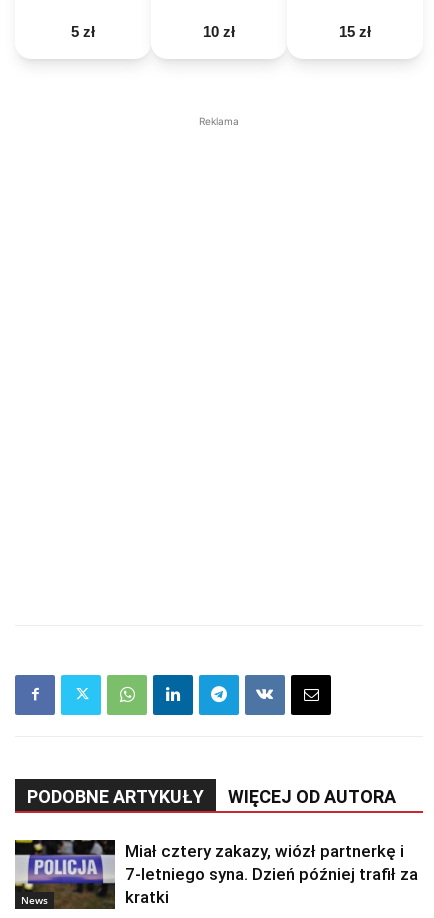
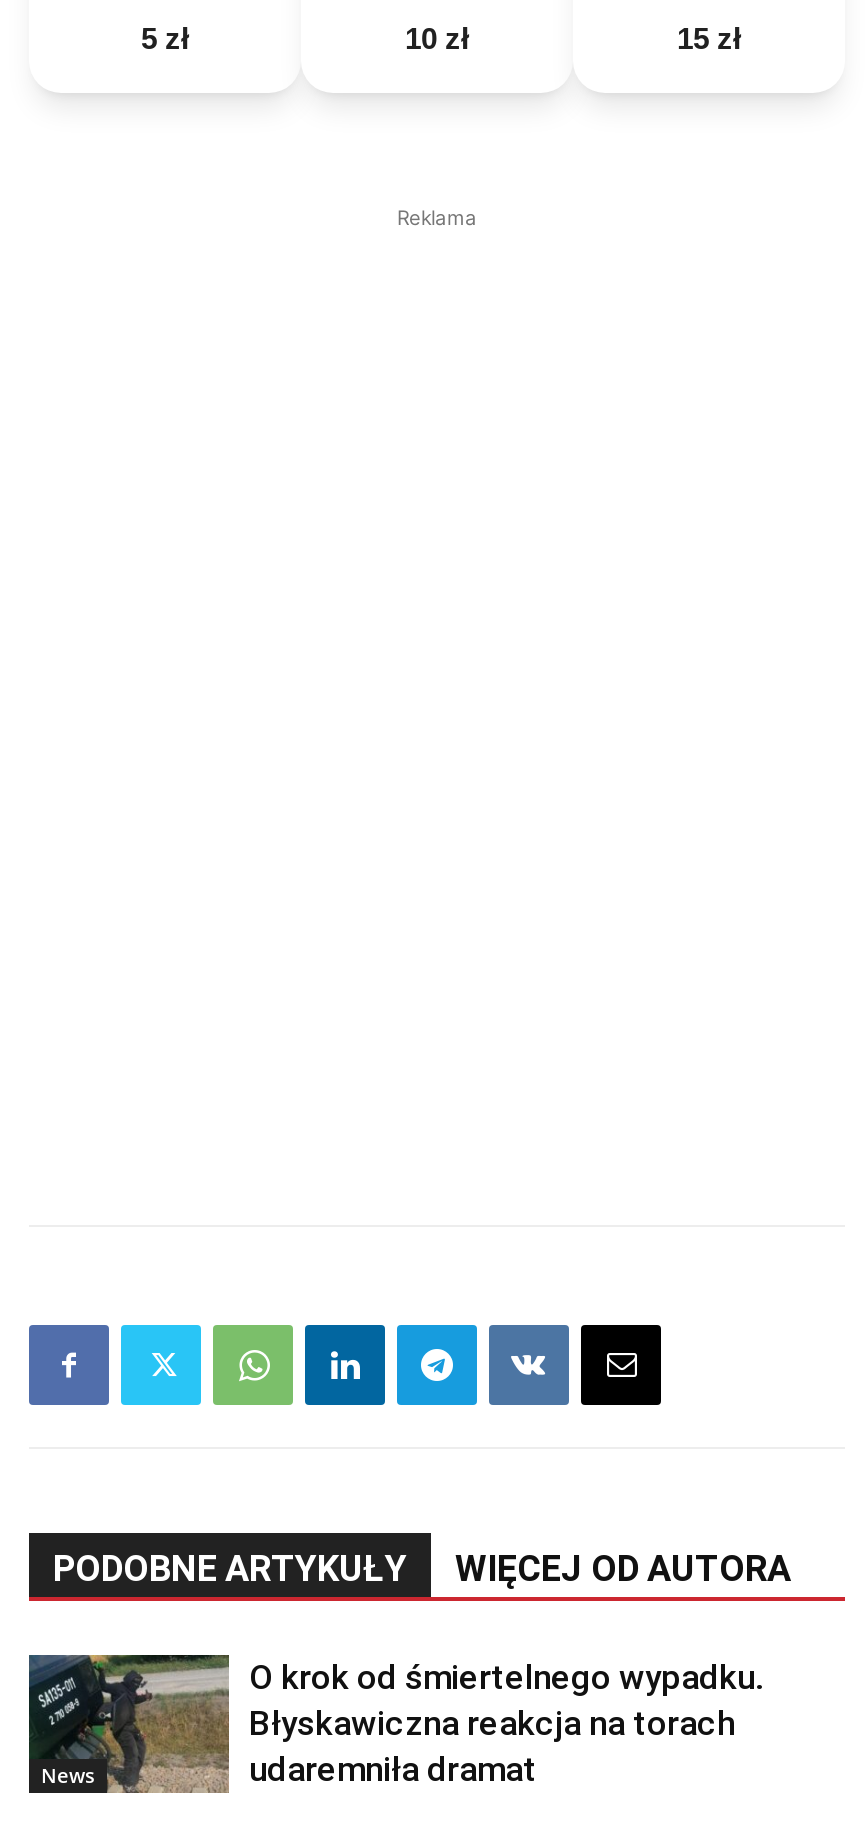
- [image]
- Miał cztery zakazy, wiózł partnerkę i
- 7-letniego syna. Dzień później trafił za
- kratki
+ [image]
+ O krok od śmiertelnego wypadku.
+ Błyskawiczna reakcja na torach
+ udaremniła dramat
